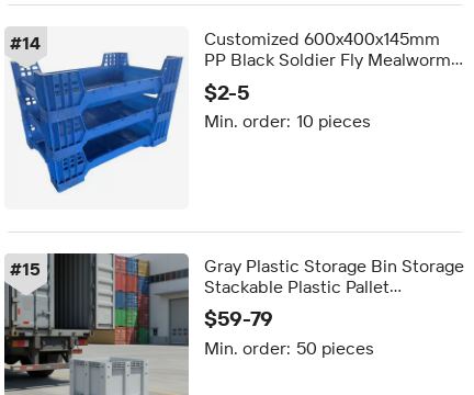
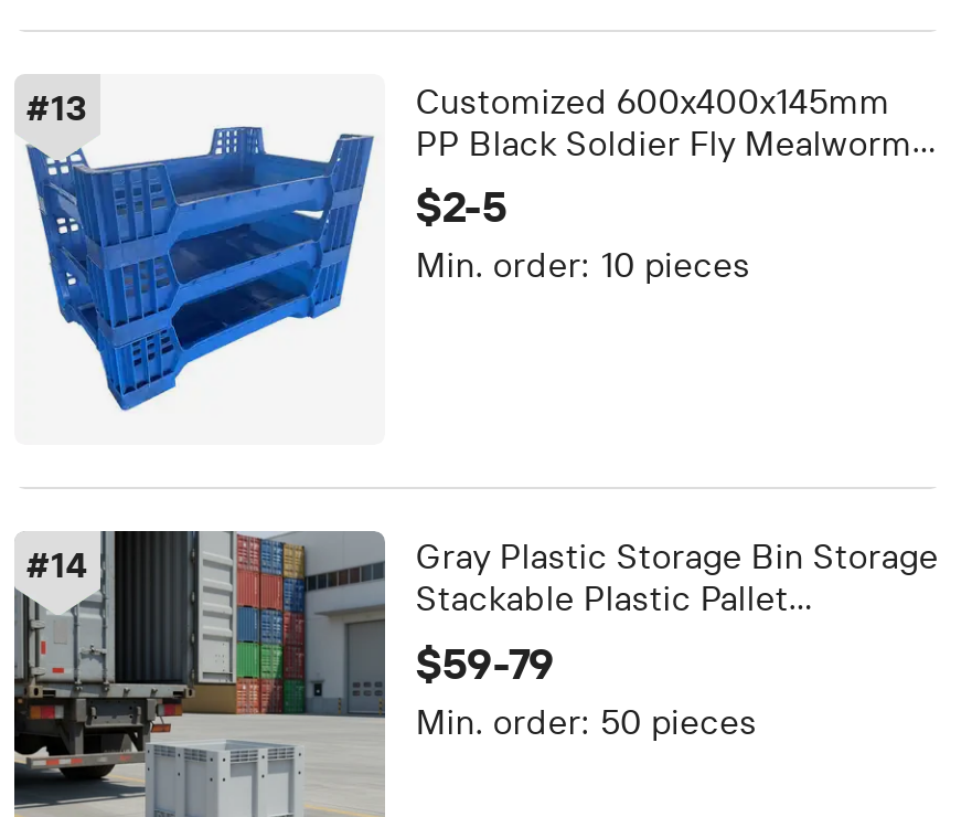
- #14
+ #13

- #15
+ #14
